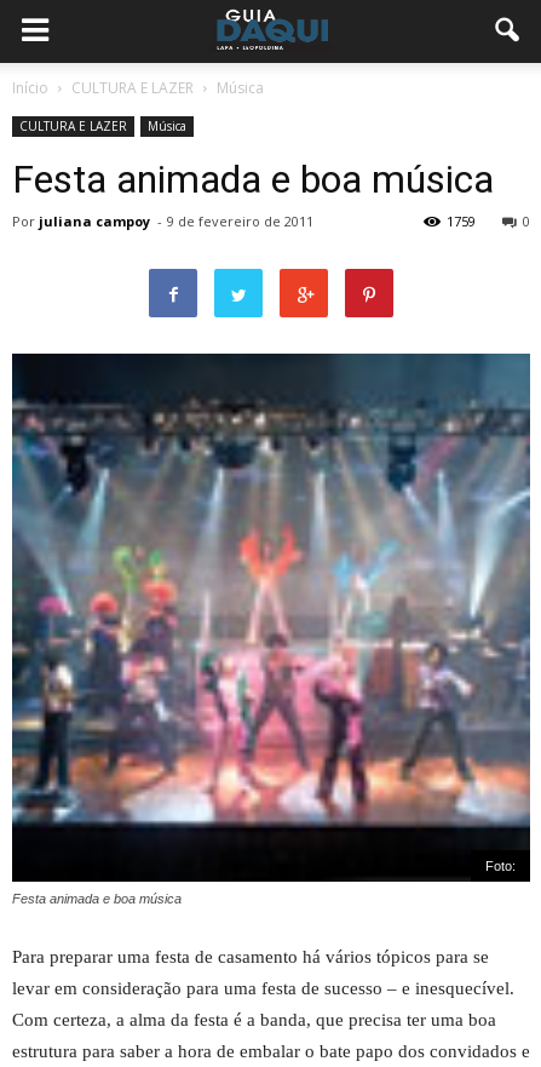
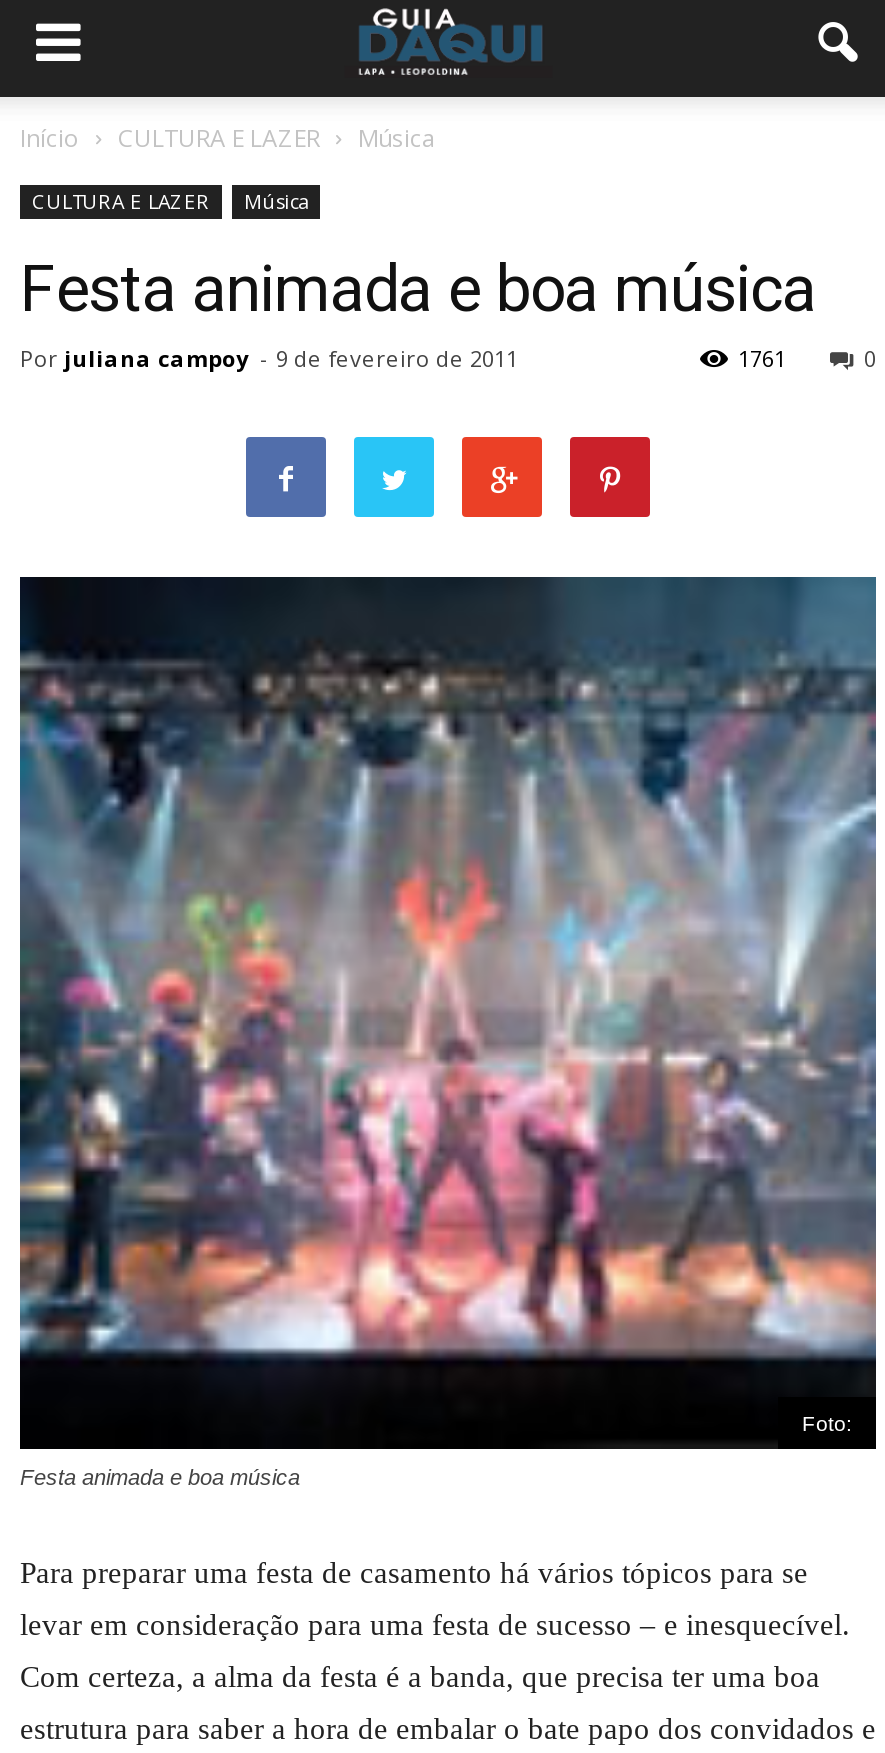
- 1759
+ 1761
